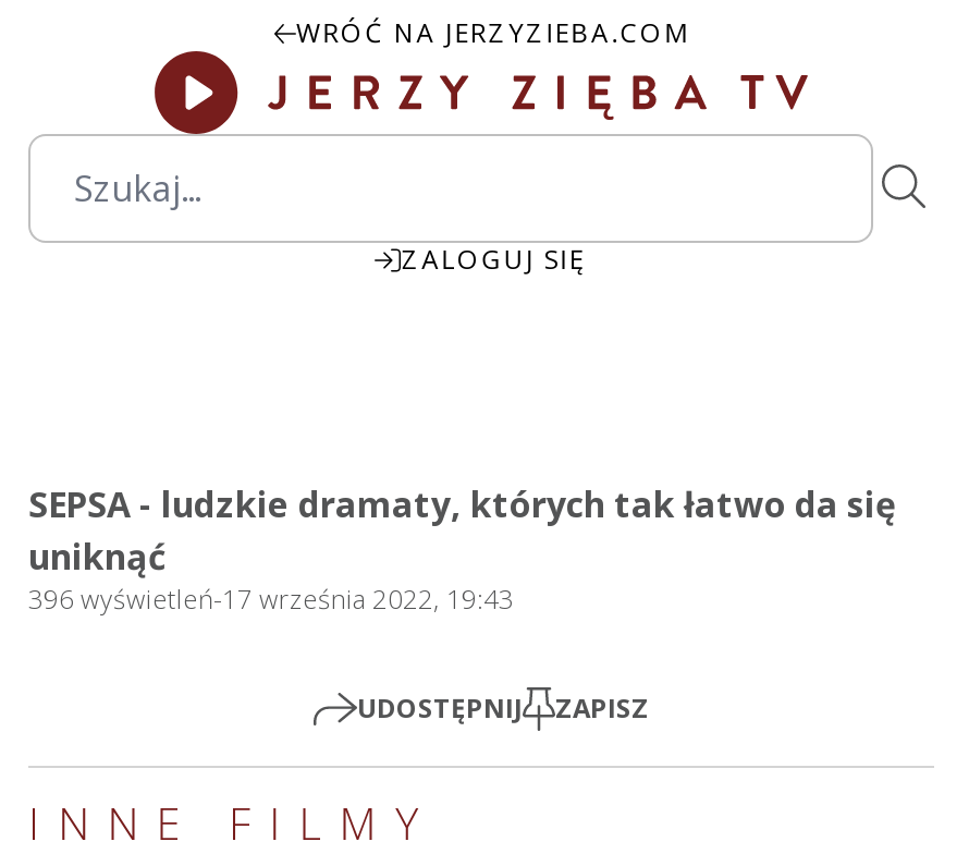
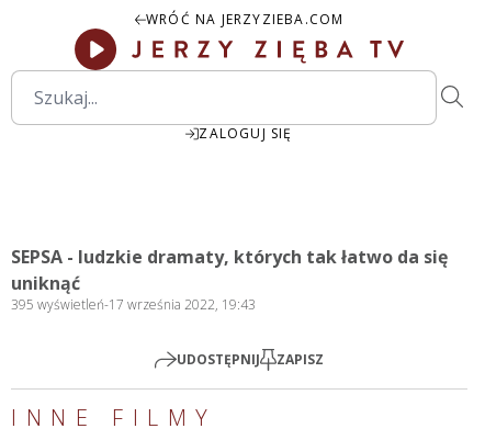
- 396 wyświetleń- 17 września 2022, 19:43
+ 395 wyświetleń- 17 września 2022, 19:43
